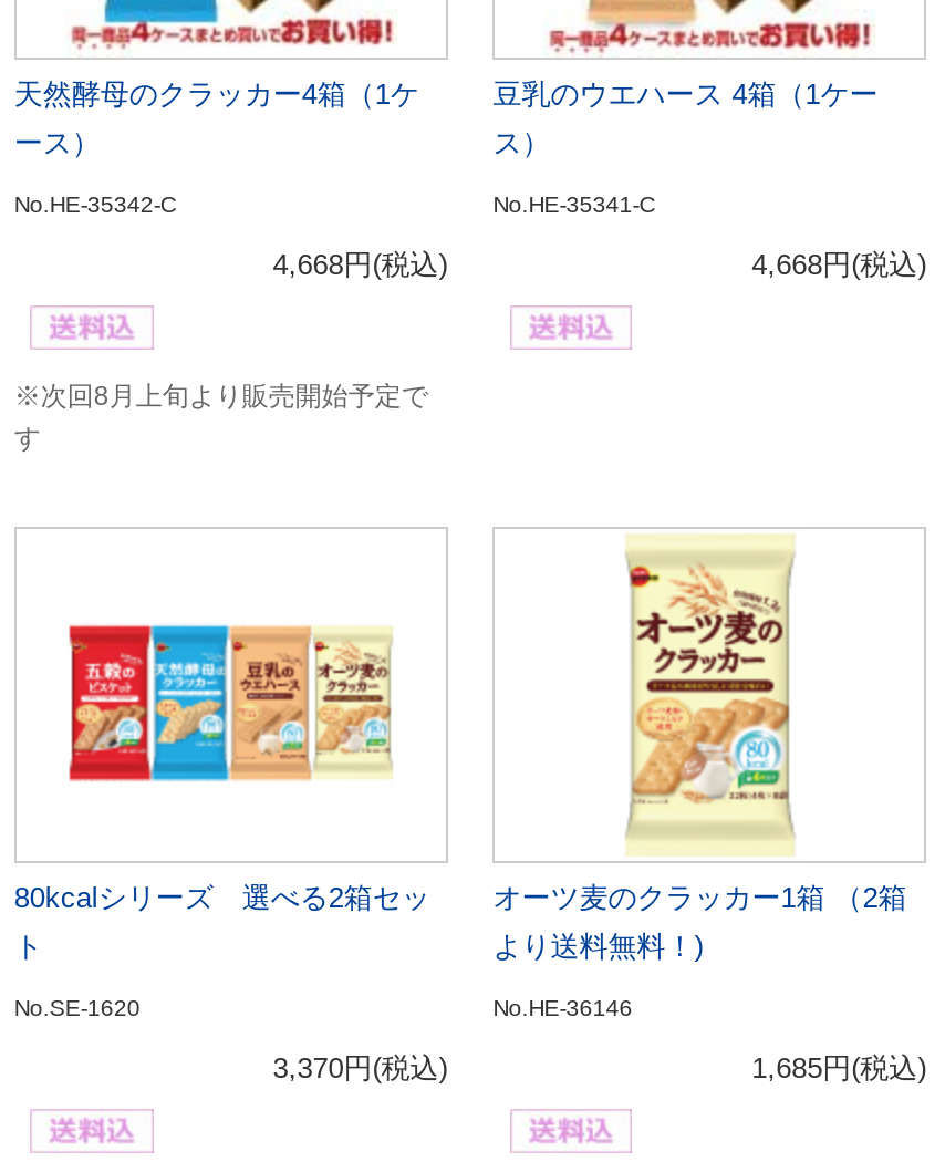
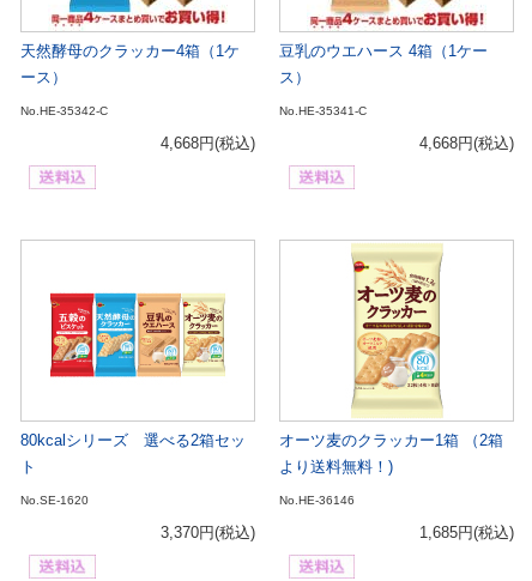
- ※次回8月上旬より販売開始予定で
- す
